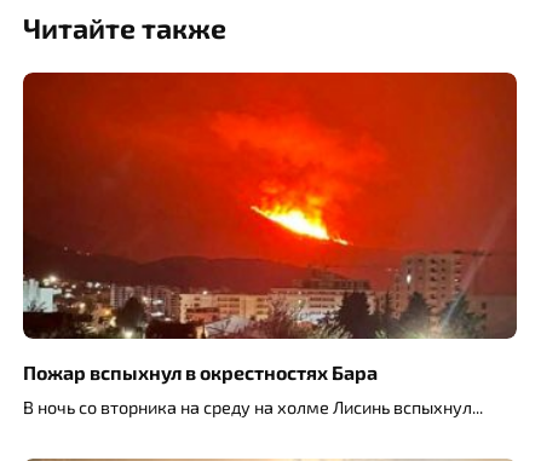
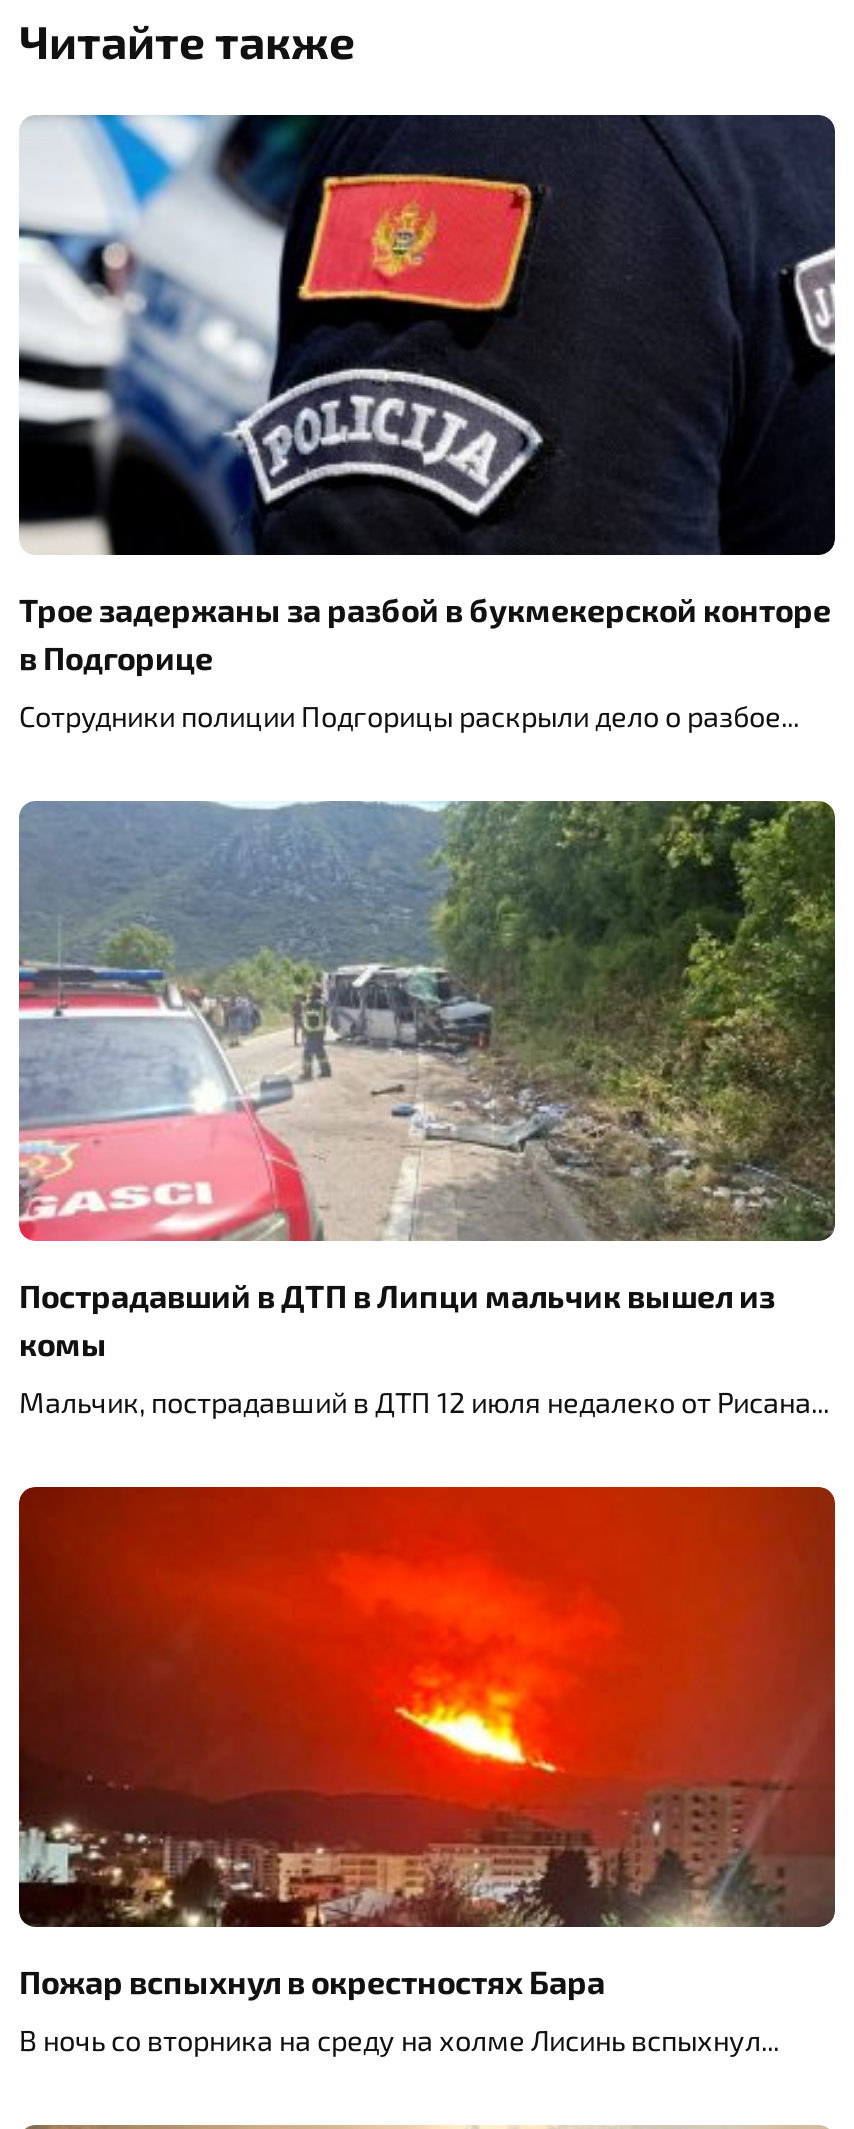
+ [image]
+ Трое задержаны за разбой в букмекерской конторе
+ в Подгорице
+ Сотрудники полиции Подгорицы раскрыли дело о разбое

+ [image]
+ Пострадавший в ДТП в Липци мальчик вышел из
+ комы
+ Мальчик, пострадавший в ДТП 12 июля недалеко от Рисана
